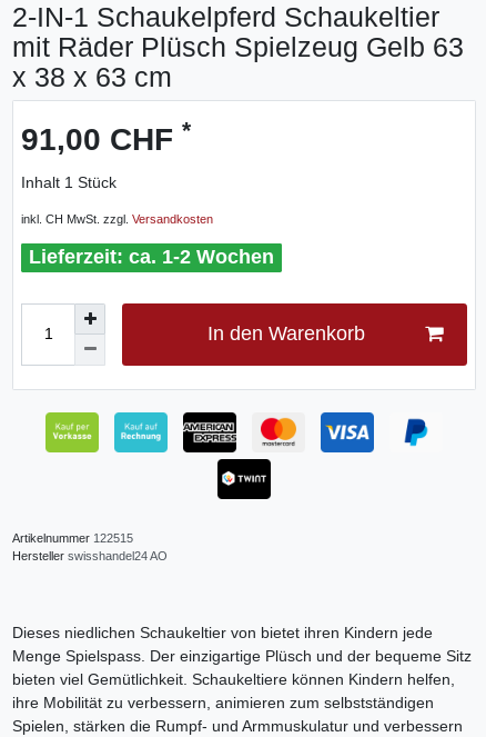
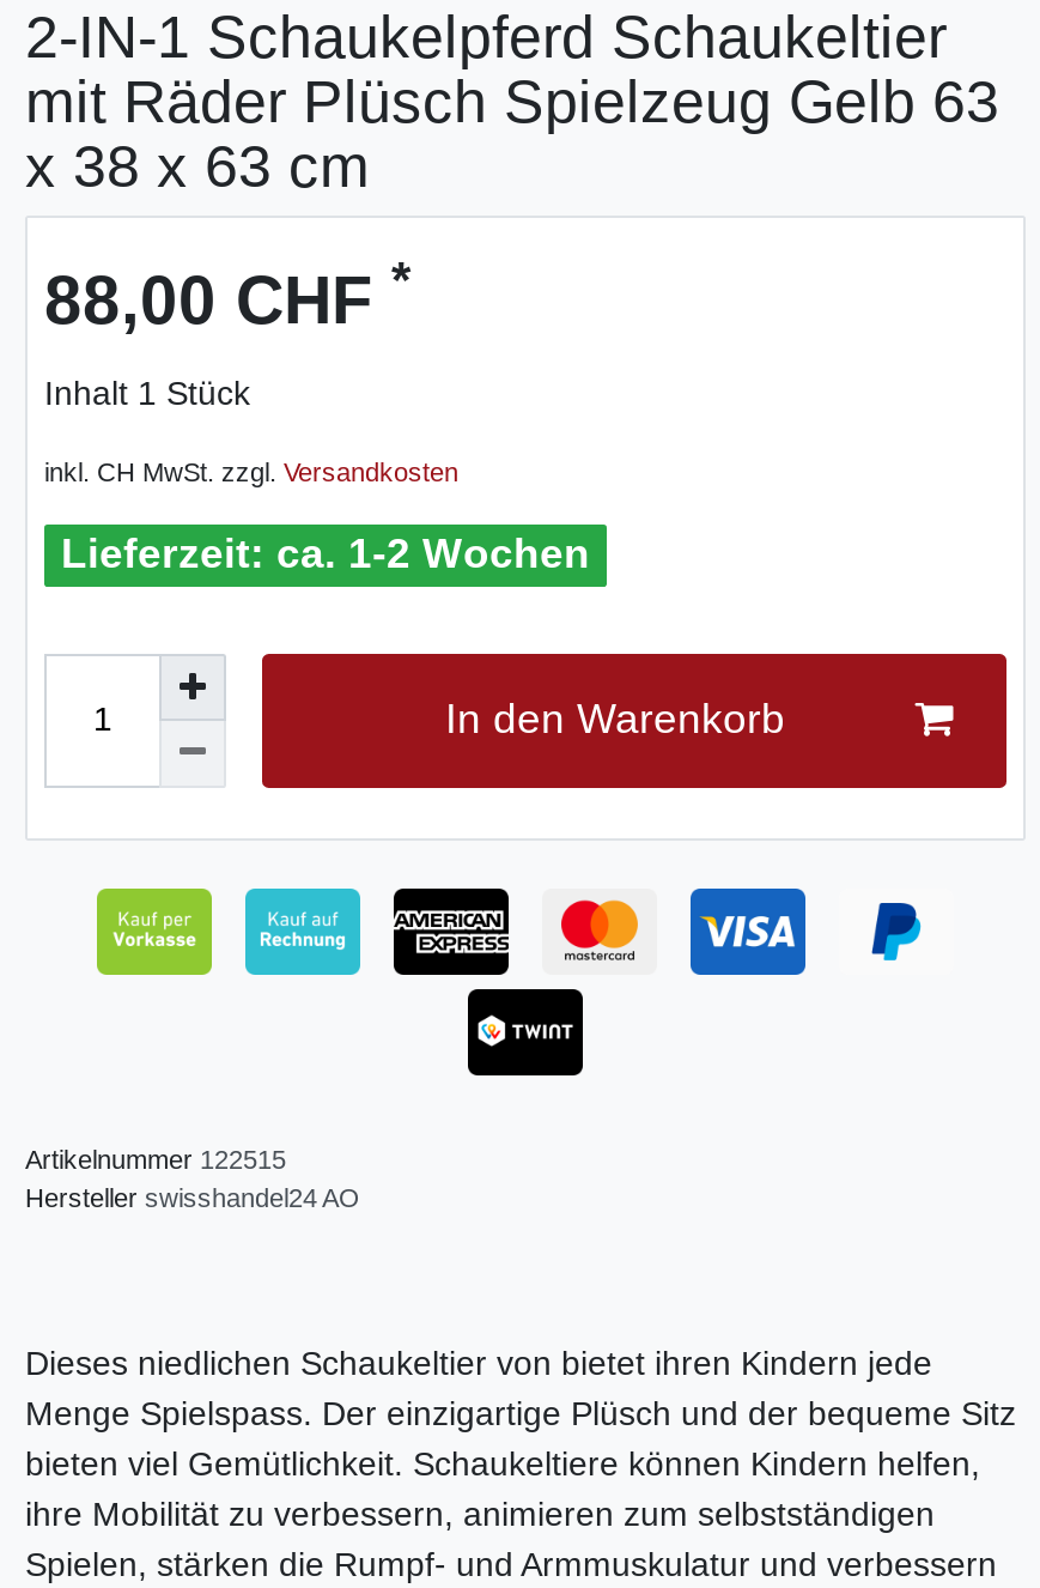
- 91,00 CHF *
+ 88,00 CHF *
